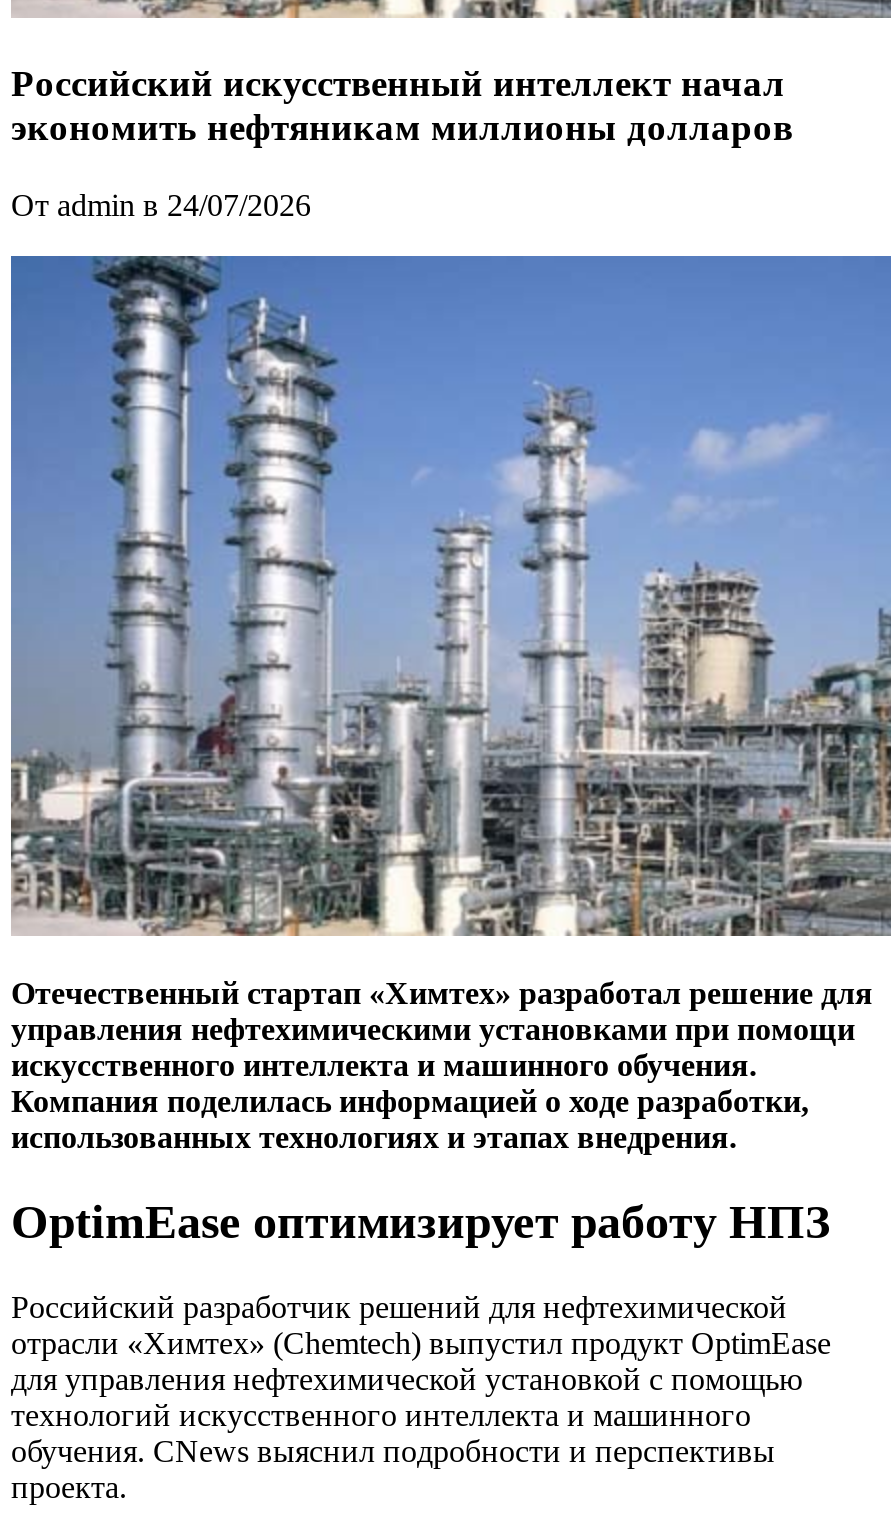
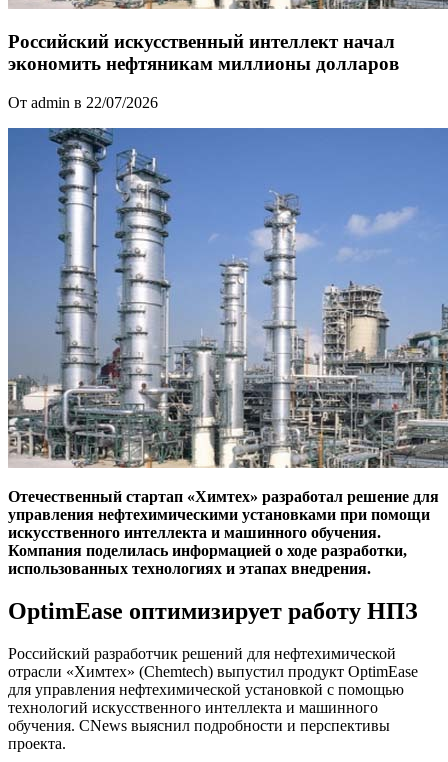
- От admin в 24/07/2026
+ От admin в 22/07/2026
